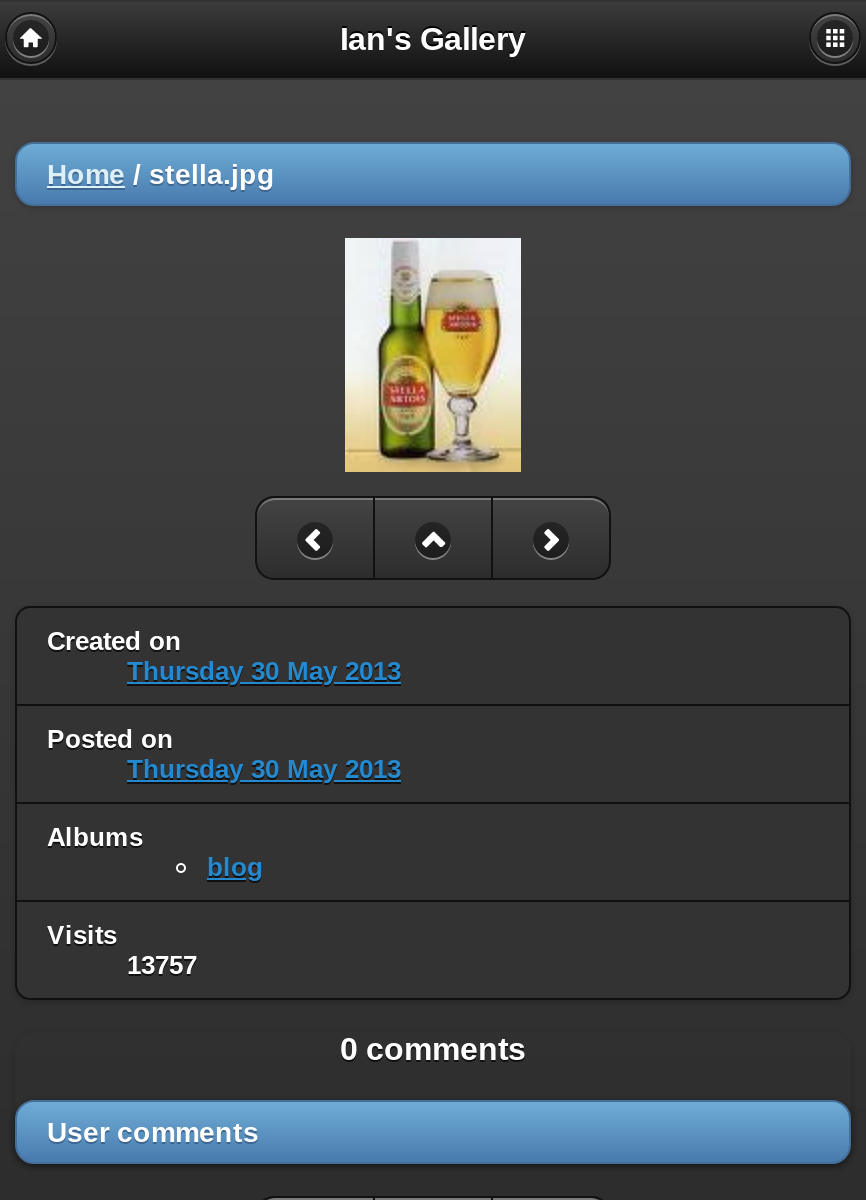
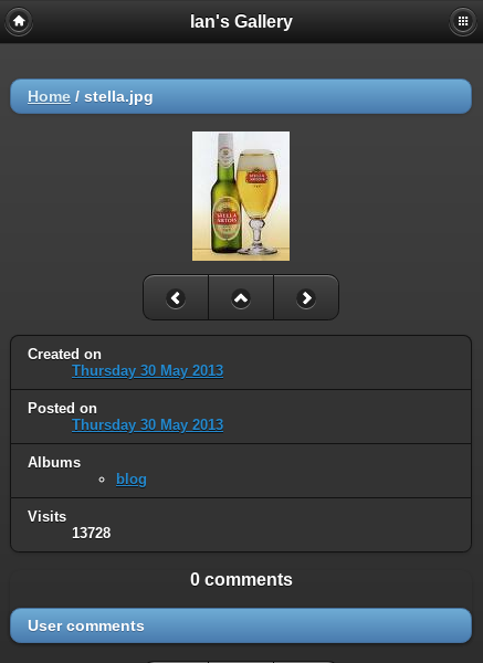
- 13757
+ 13728
